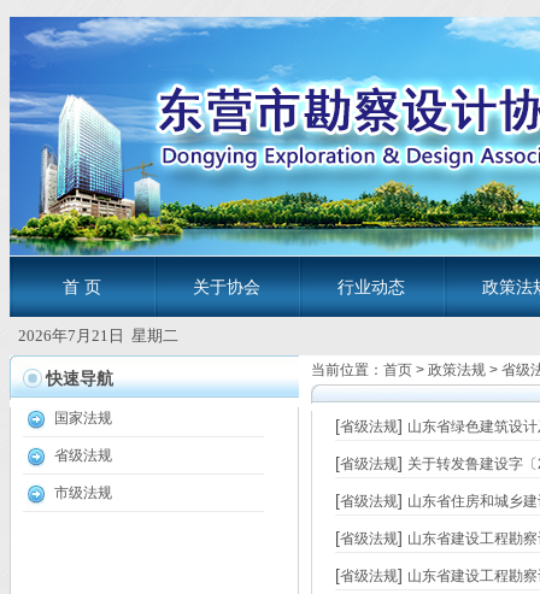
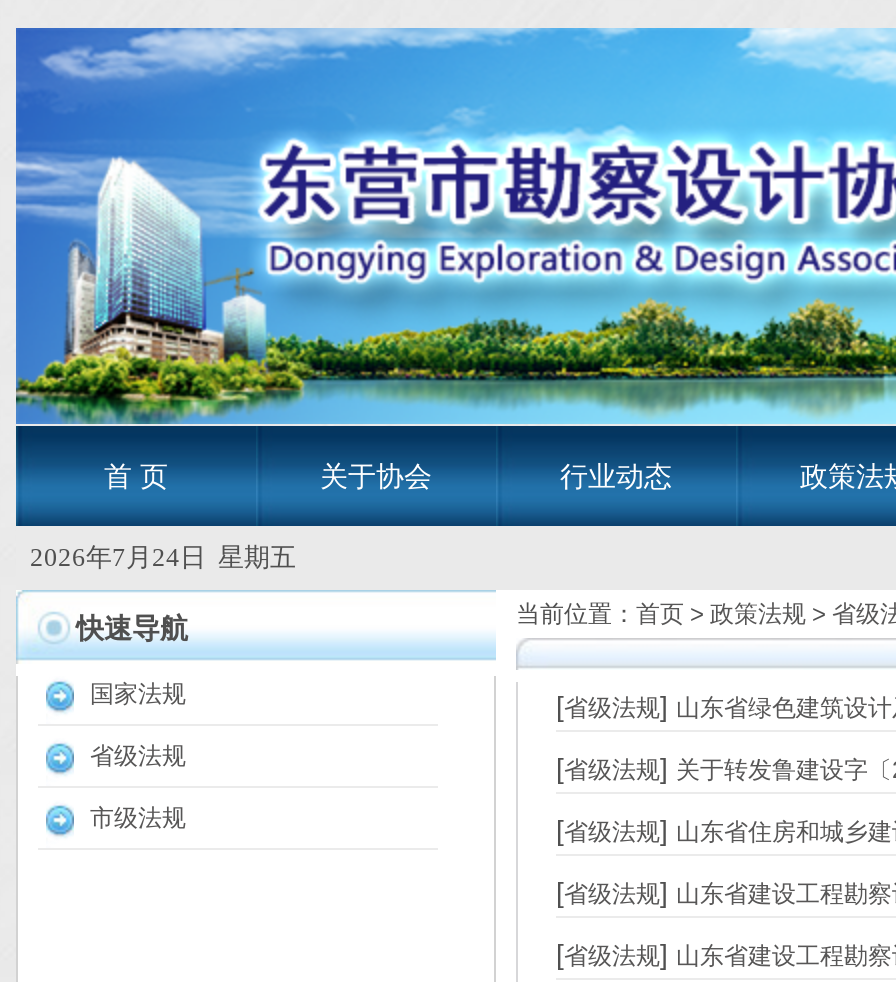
- 2026年7月21日 星期二
+ 2026年7月24日 星期五
